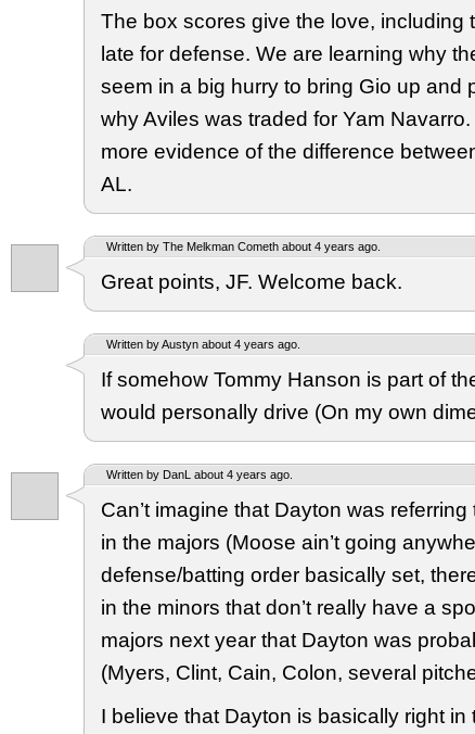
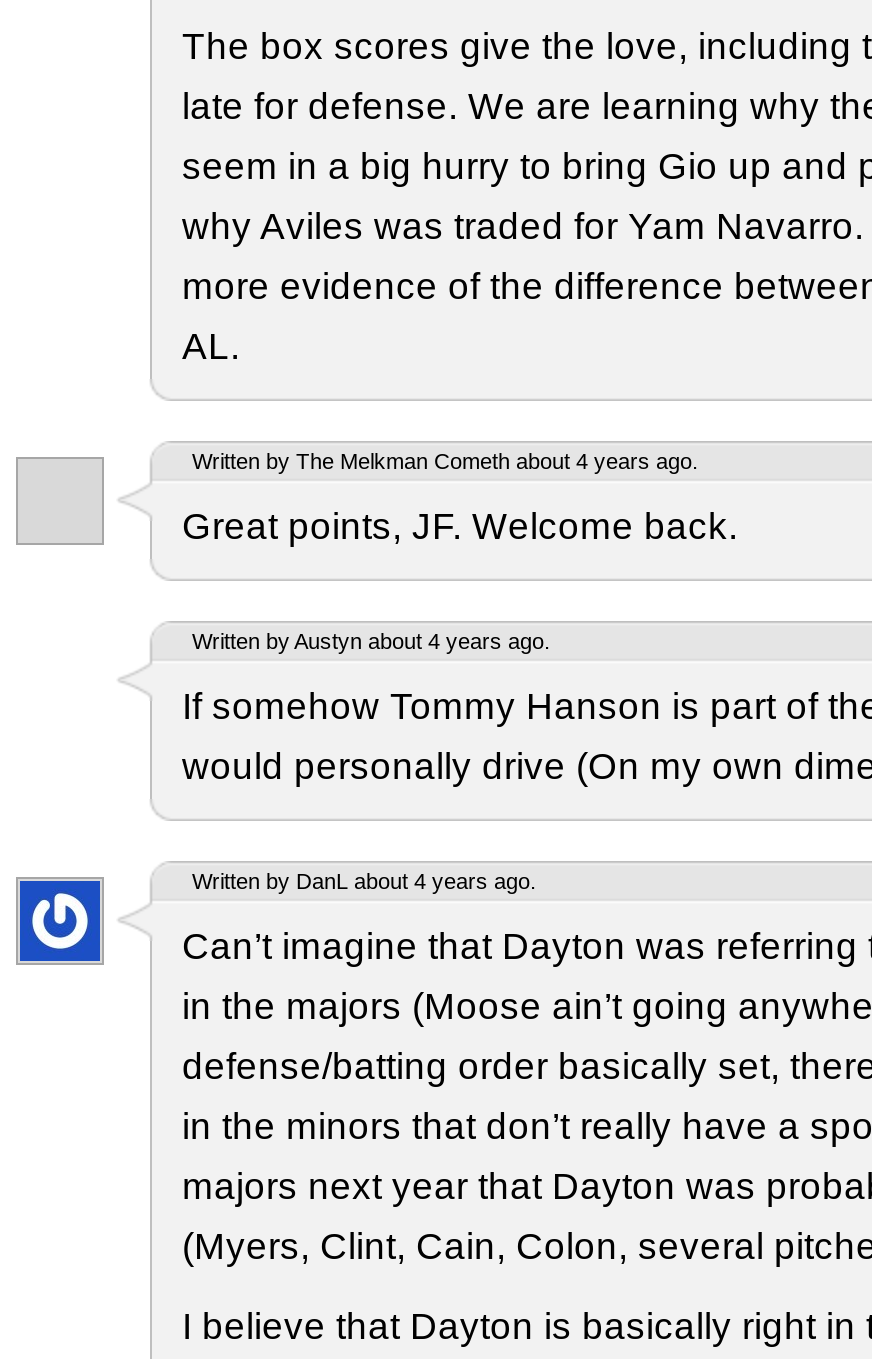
+ [image]
